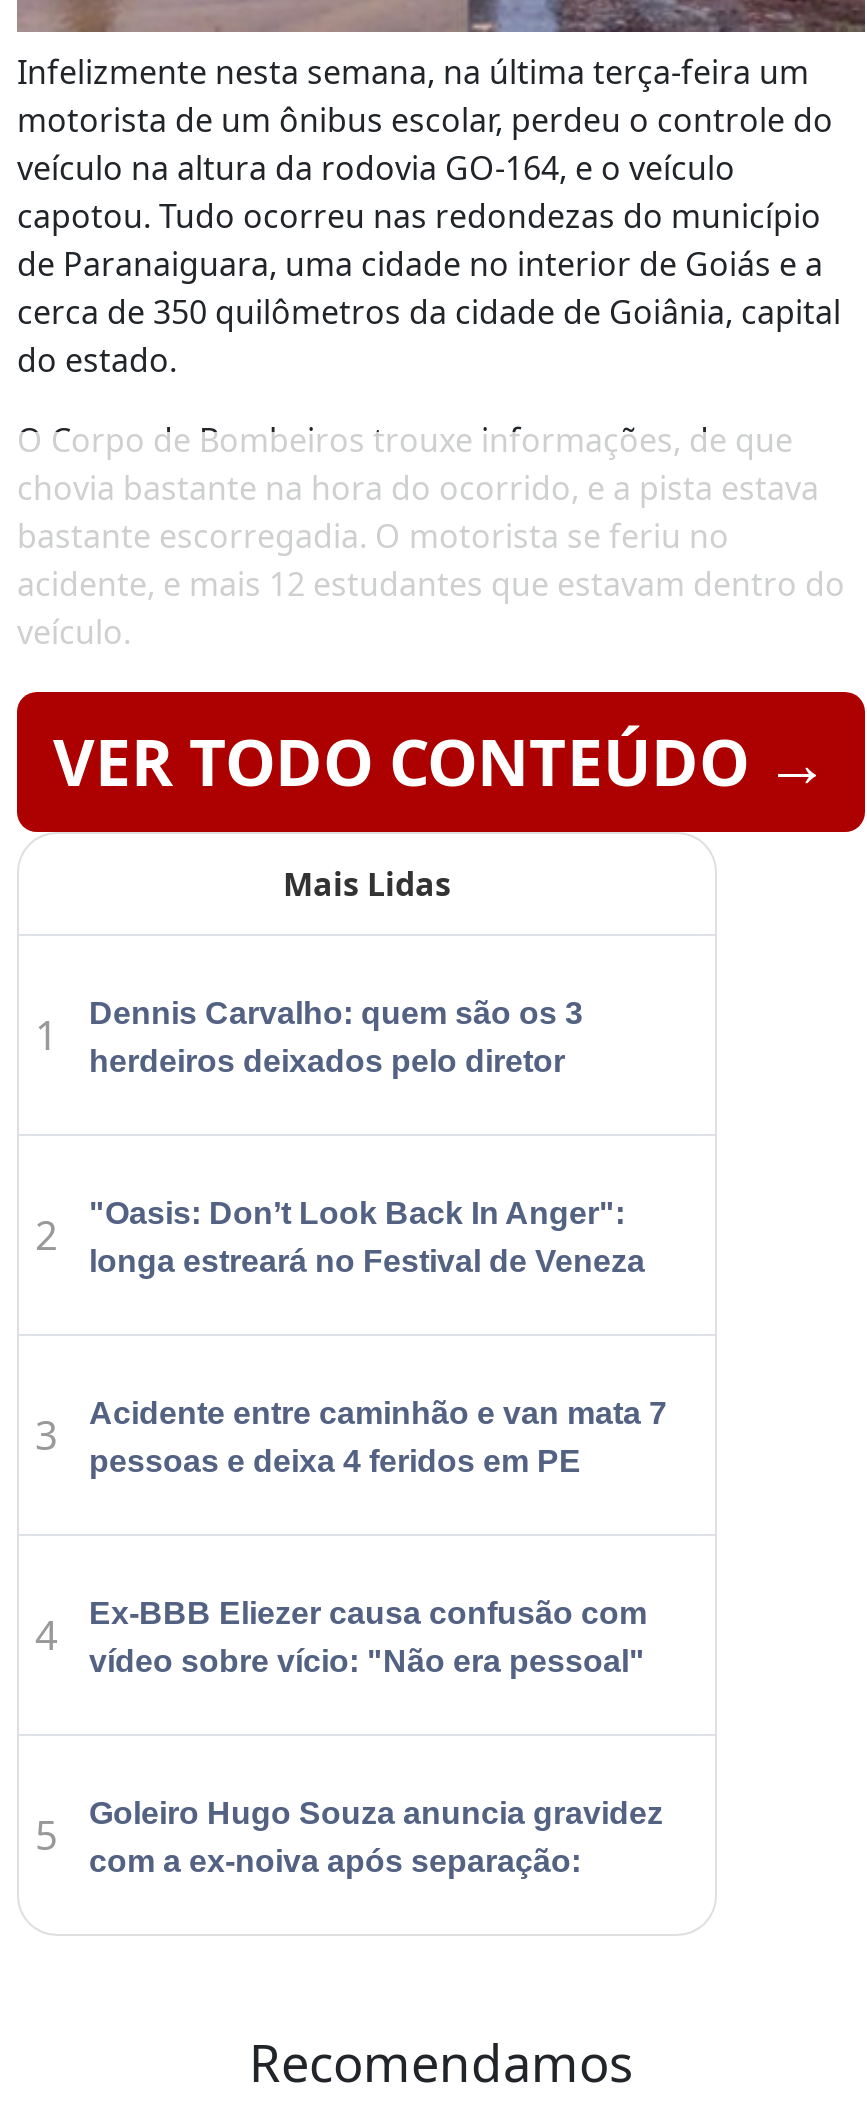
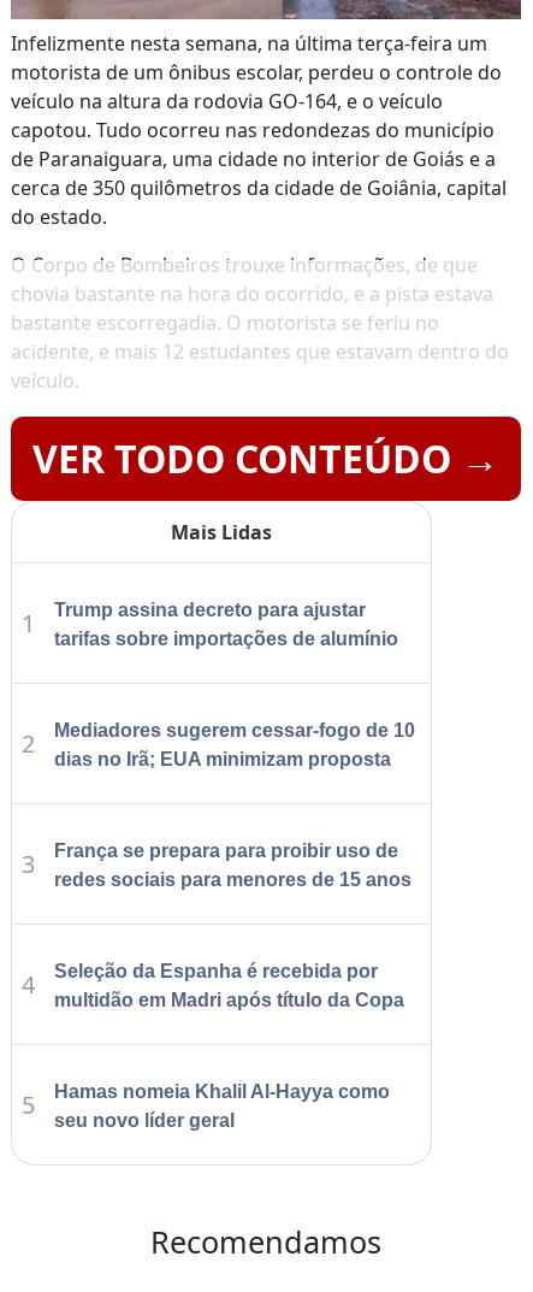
- Dennis Carvalho: quem são os 3
- herdeiros deixados pelo diretor
+ Trump assina decreto para ajustar
+ tarifas sobre importações de alumínio

- "Oasis: Don’t Look Back In Anger":
- longa estreará no Festival de Veneza
+ Mediadores sugerem cessar-fogo de 10
+ dias no Irã; EUA minimizam proposta

- Acidente entre caminhão e van mata 7
- pessoas e deixa 4 feridos em PE
+ França se prepara para proibir uso de
+ redes sociais para menores de 15 anos

- Ex-BBB Eliezer causa confusão com
- vídeo sobre vício: "Não era pessoal"
+ Seleção da Espanha é recebida por
+ multidão em Madri após título da Copa

- Goleiro Hugo Souza anuncia gravidez
- com a ex-noiva após separação:
+ Hamas nomeia Khalil Al-Hayya como
+ seu novo líder geral
